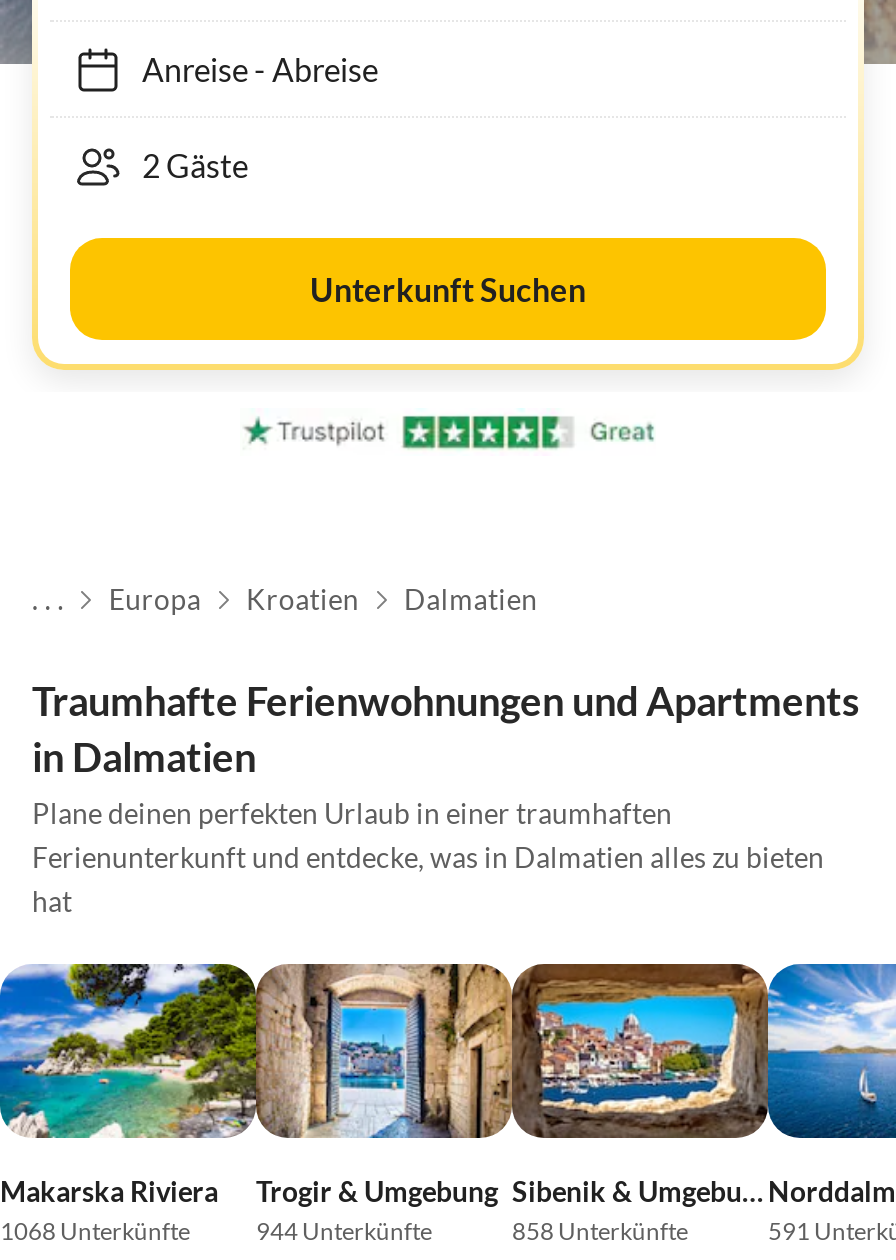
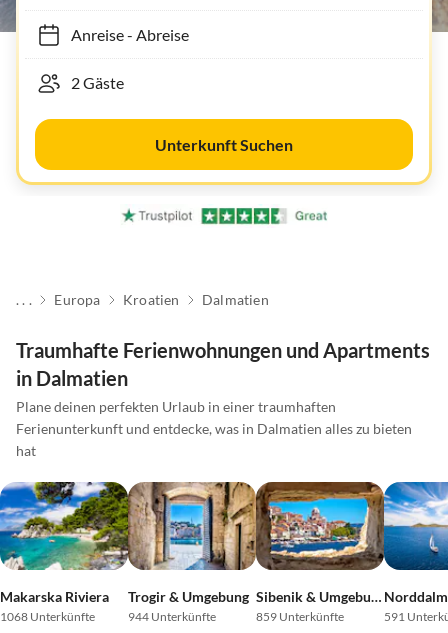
- 858 Unterkünfte
+ 859 Unterkünfte
